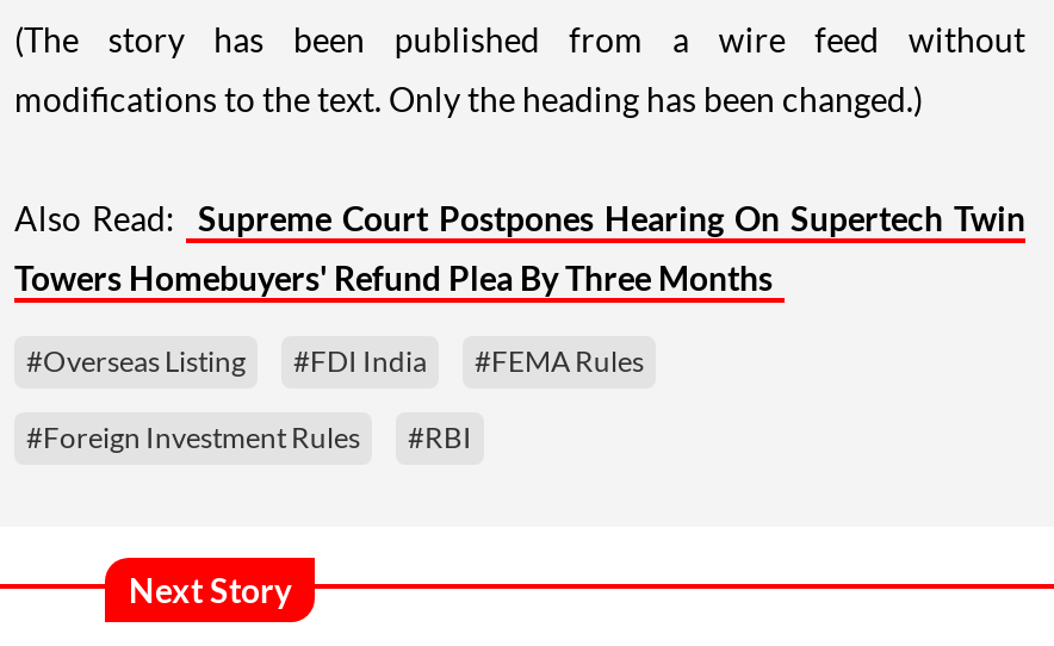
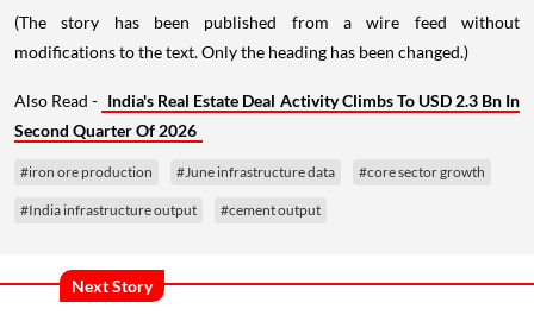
- Also Read: Supreme Court Postpones Hearing On Supertech Twin
+ Also Read - India's Real Estate Deal Activity Climbs To USD 2.3 Bn In

- Towers Homebuyers' Refund Plea By Three Months
+ Second Quarter Of 2026

- #Overseas Listing
- #FDI India
- #FEMA Rules
+ #iron ore production
+ #June infrastructure data
+ #core sector growth

- #Foreign Investment Rules
- #RBI
+ #India infrastructure output
+ #cement output
